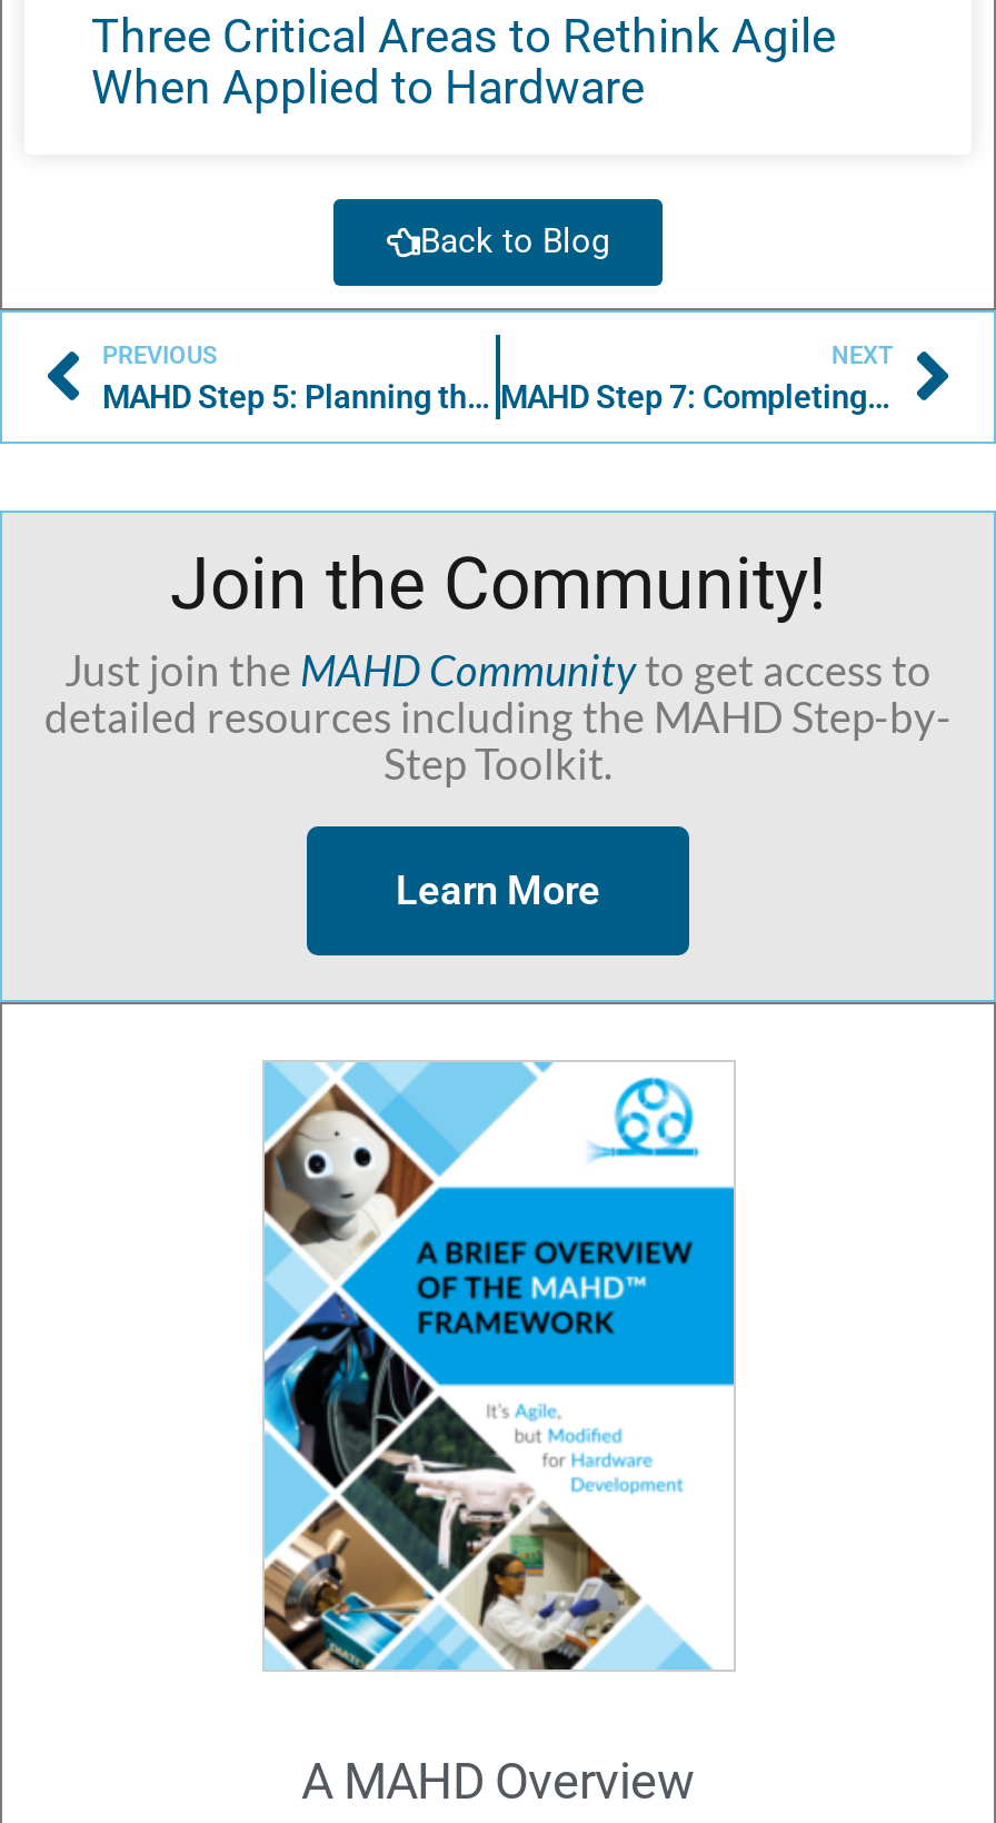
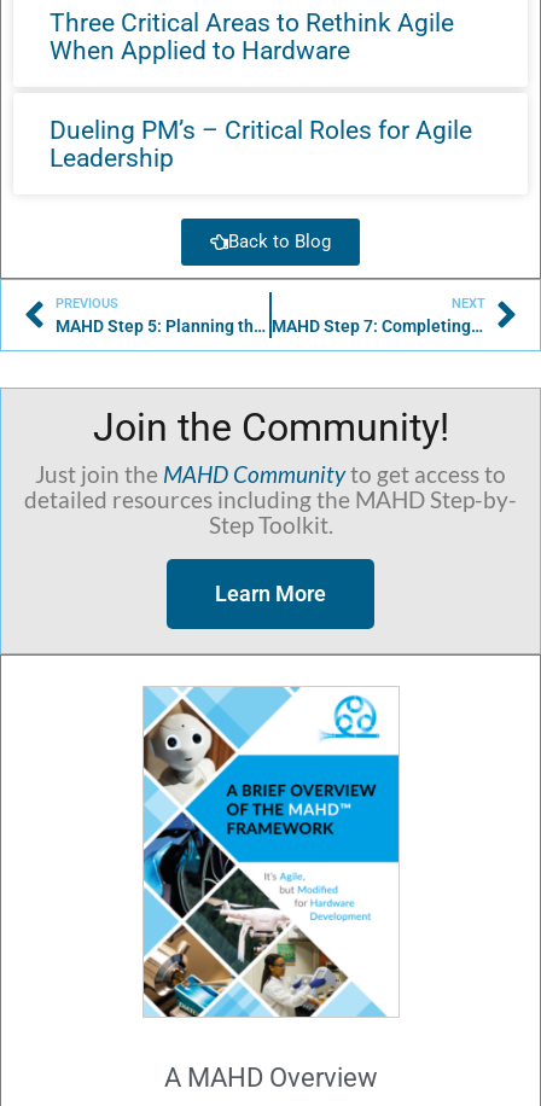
+ Dueling PM’s – Critical Roles for Agile
+ Leadership
